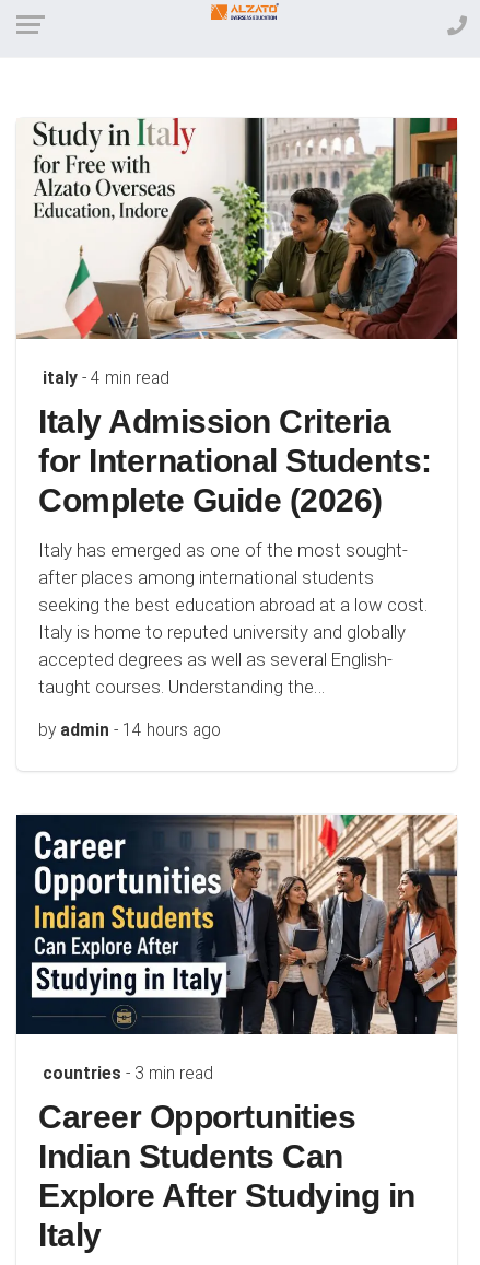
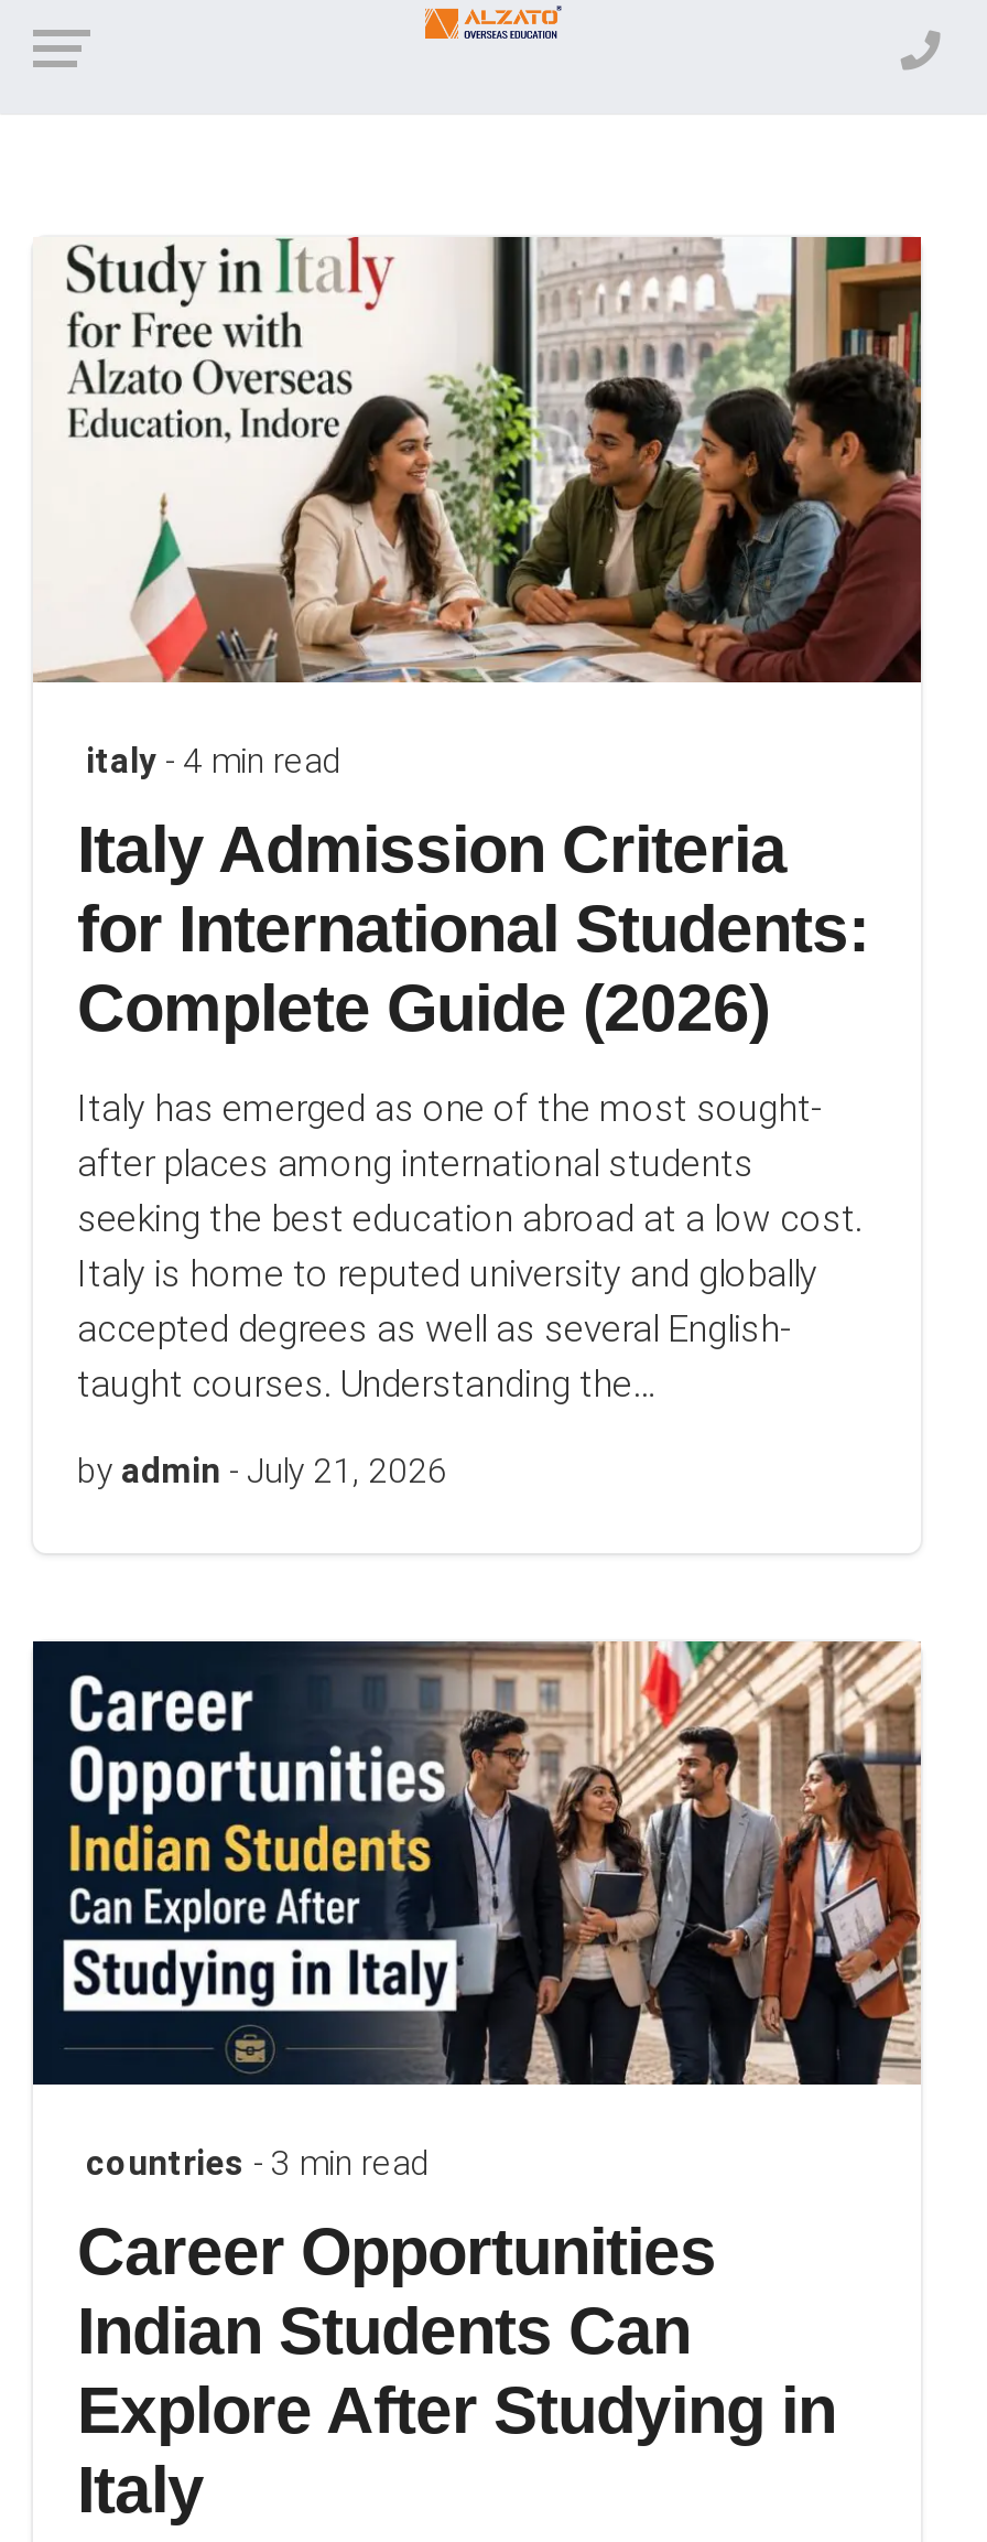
- by admin - 14 hours ago
+ by admin - July 21, 2026
